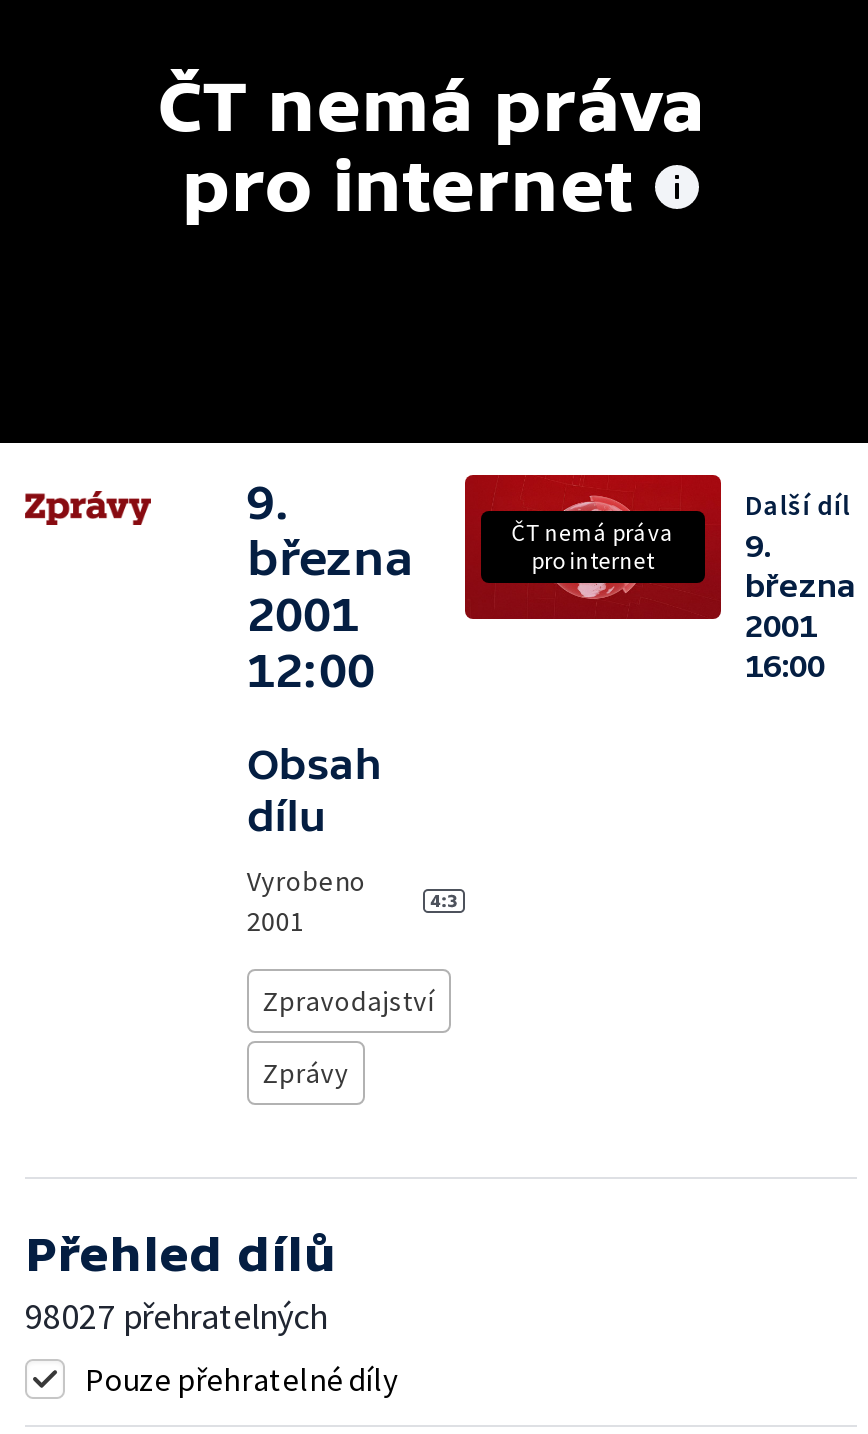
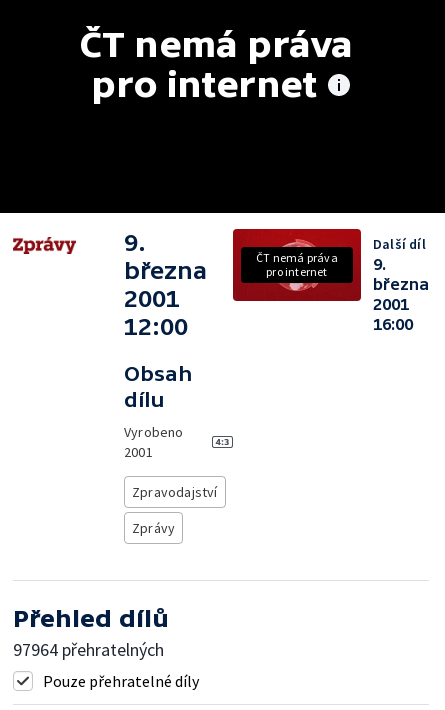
- 98027 přehratelných
+ 97964 přehratelných
